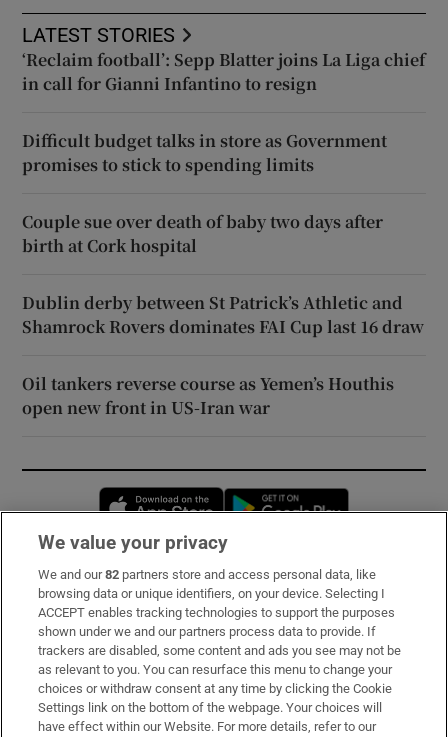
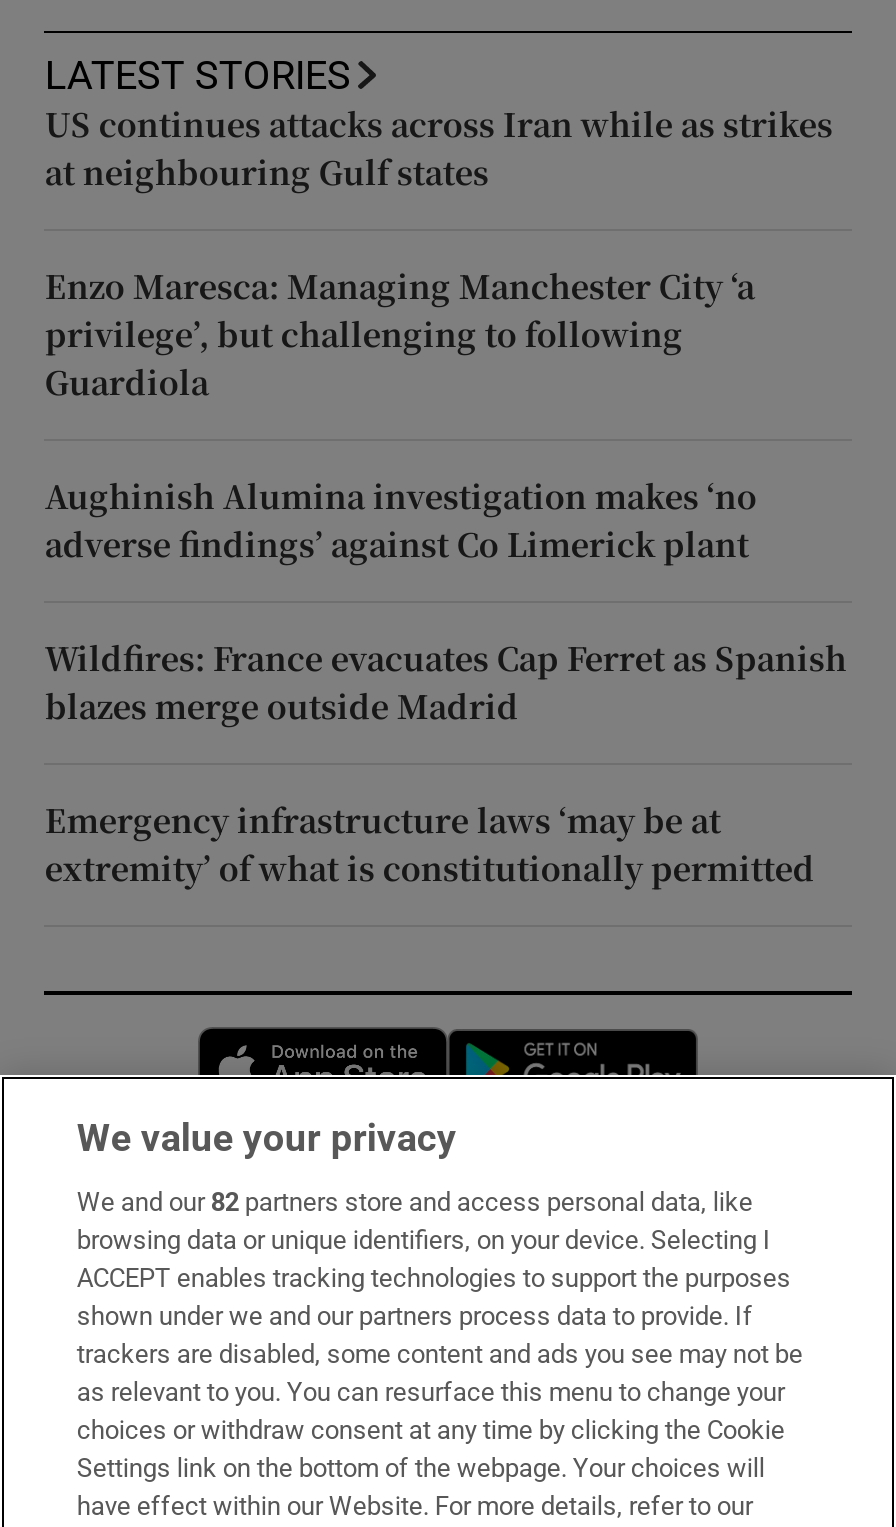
- ‘Reclaim football’: Sepp Blatter joins La Liga chief
- in call for Gianni Infantino to resign
+ US continues attacks across Iran while as strikes
+ at neighbouring Gulf states

- Difficult budget talks in store as Government
- promises to stick to spending limits
+ Enzo Maresca: Managing Manchester City ‘a
+ privilege’, but challenging to following
+ Guardiola

- Couple sue over death of baby two days after
- birth at Cork hospital
+ Aughinish Alumina investigation makes ‘no
+ adverse findings’ against Co Limerick plant

- Dublin derby between St Patrick’s Athletic and
- Shamrock Rovers dominates FAI Cup last 16 draw
+ Wildfires: France evacuates Cap Ferret as Spanish
+ blazes merge outside Madrid

- Oil tankers reverse course as Yemen’s Houthis
- open new front in US-Iran war
+ Emergency infrastructure laws ‘may be at
+ extremity’ of what is constitutionally permitted
